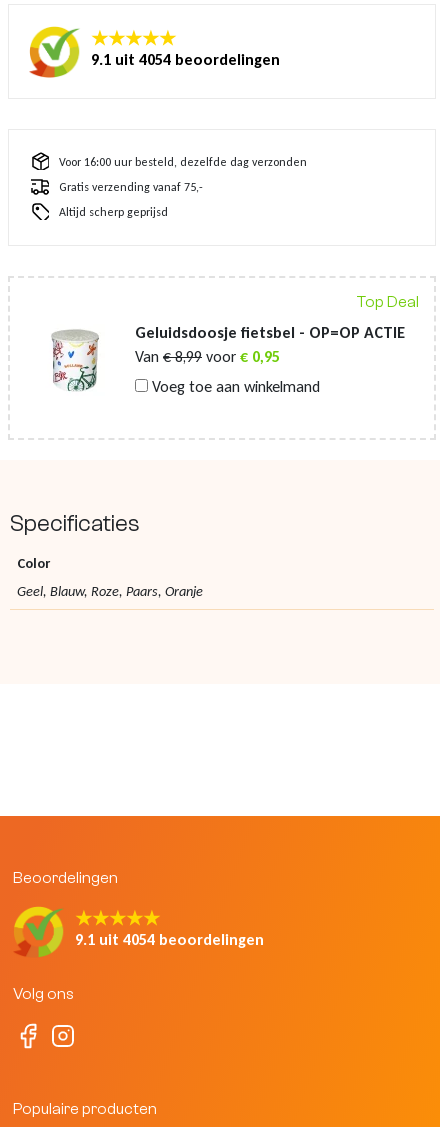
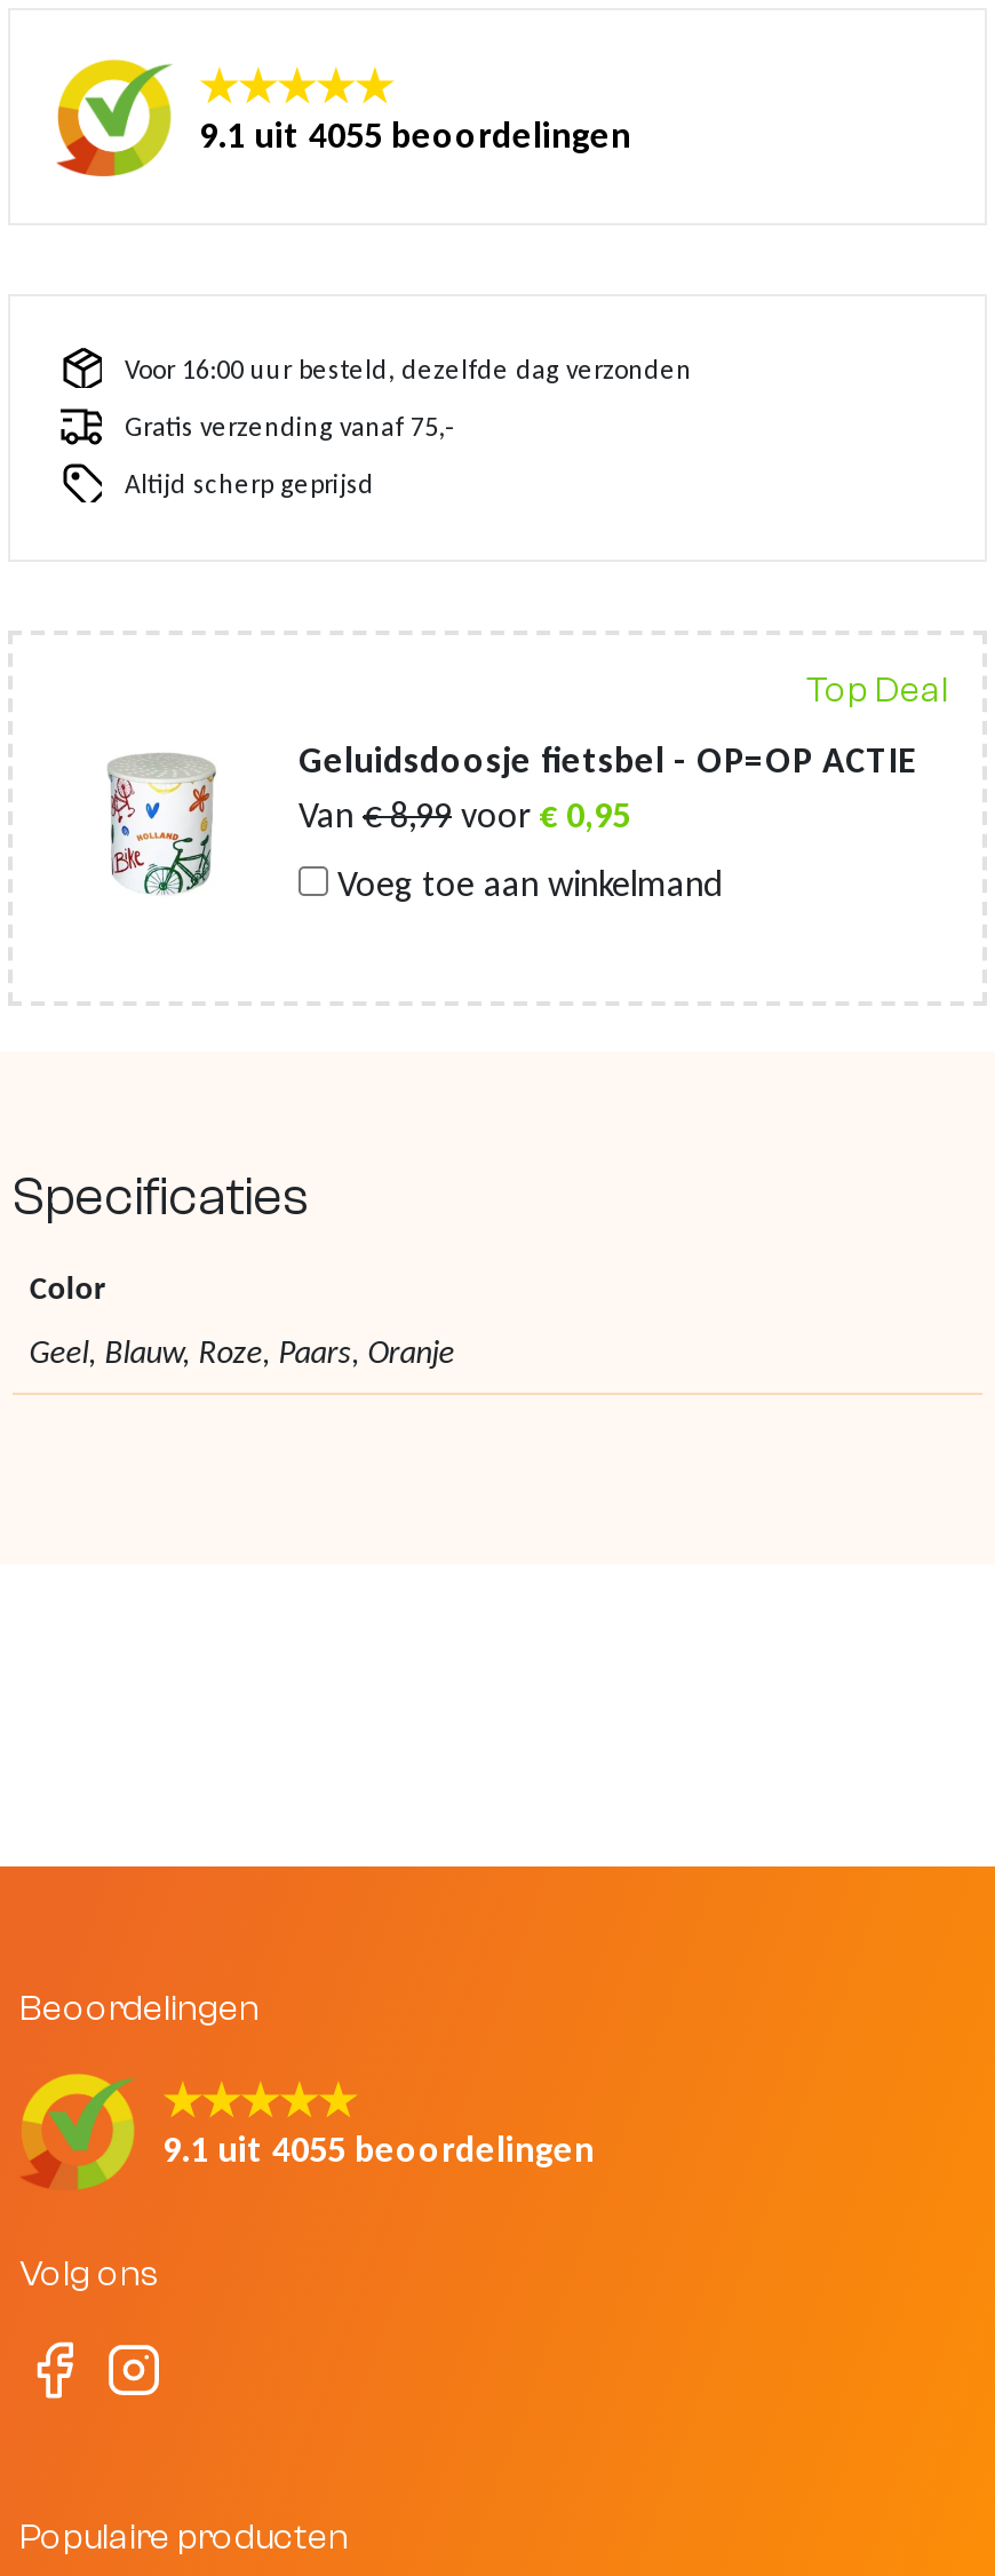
- 9.1 uit 4054 beoordelingen
+ 9.1 uit 4055 beoordelingen

- 9.1 uit 4054 beoordelingen
+ 9.1 uit 4055 beoordelingen
